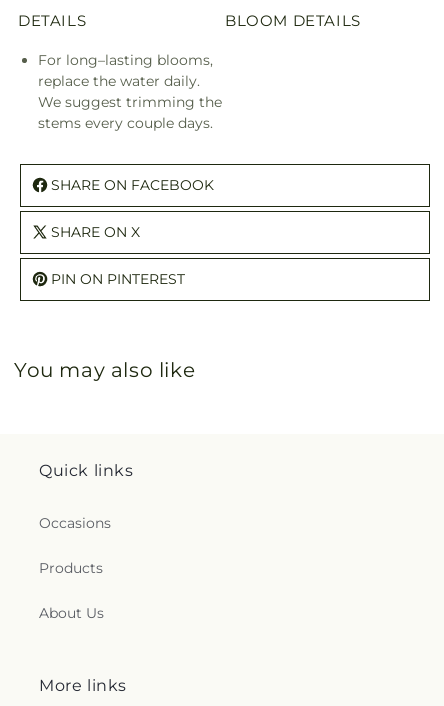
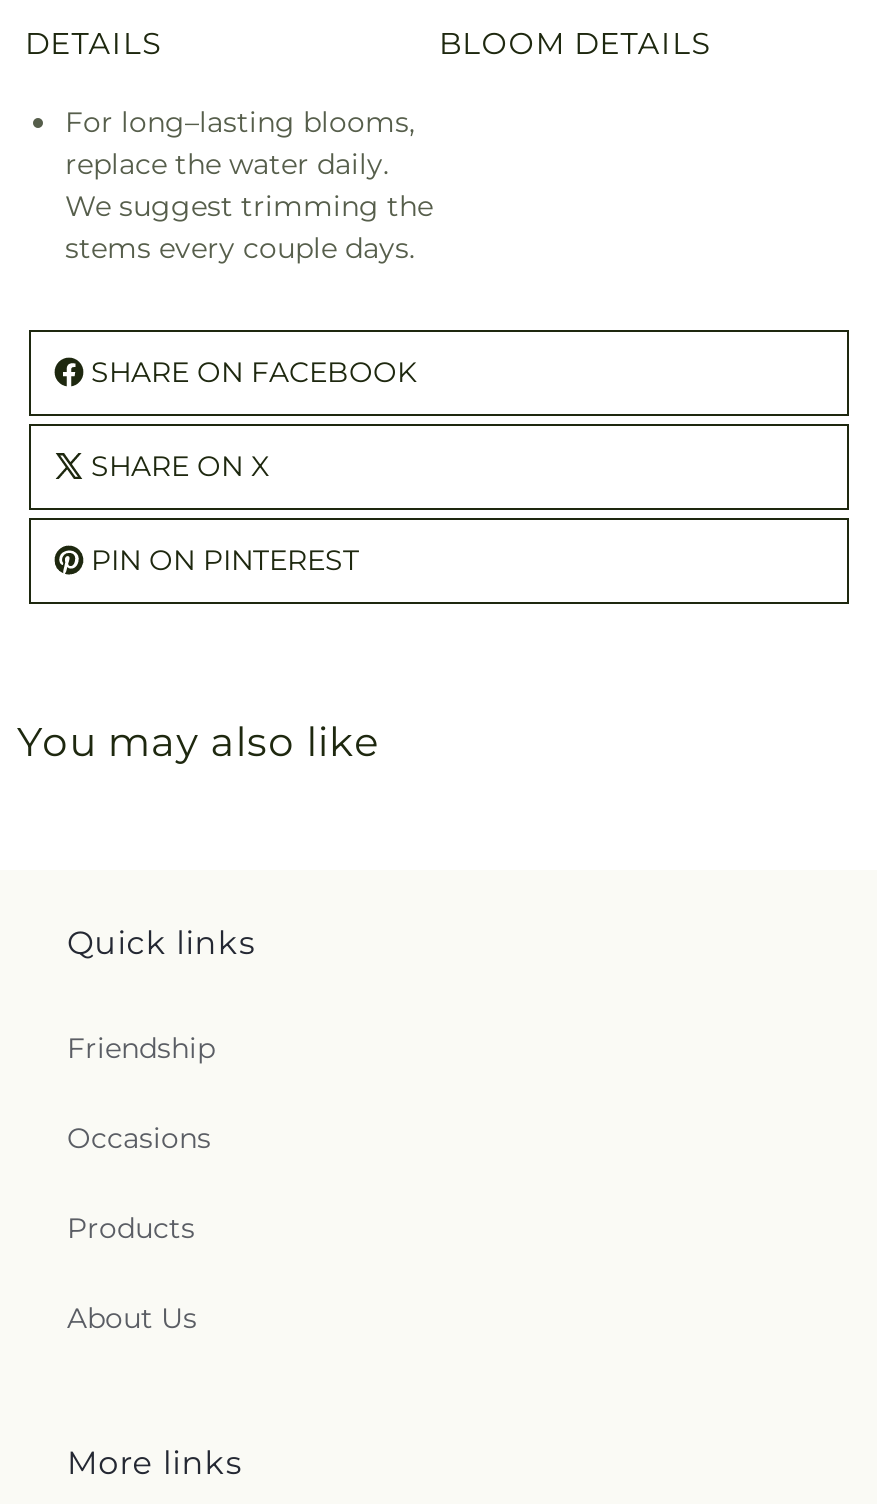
+ Friendship
